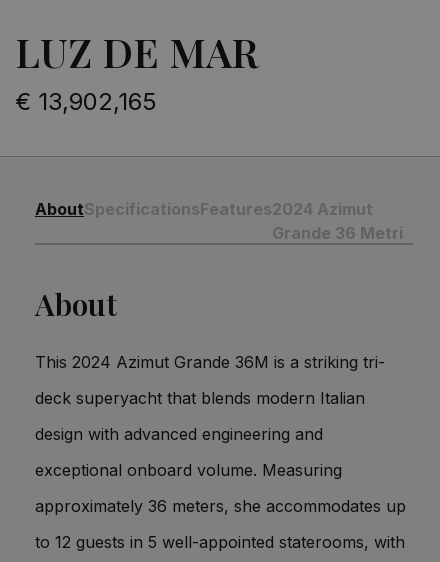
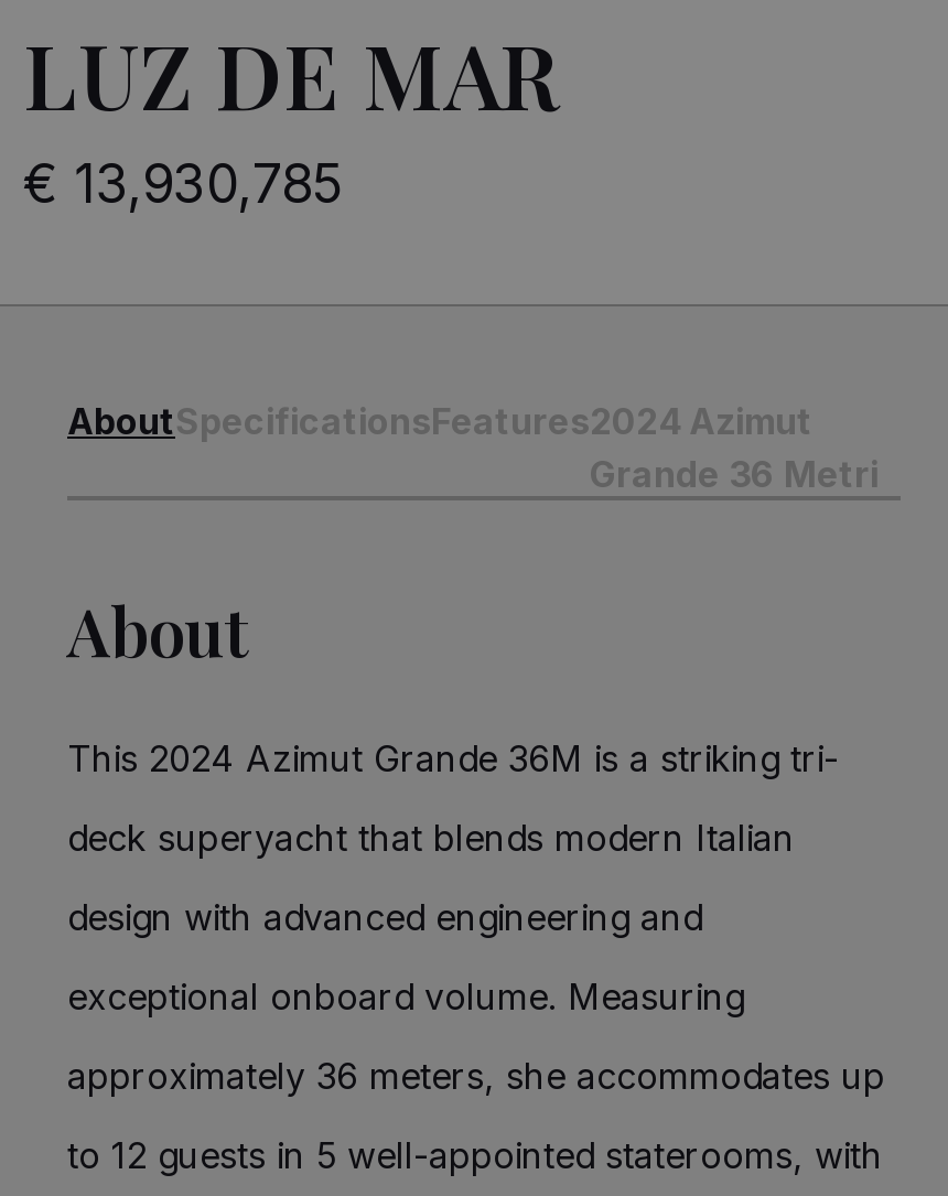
- € 13,902,165
+ € 13,930,785
